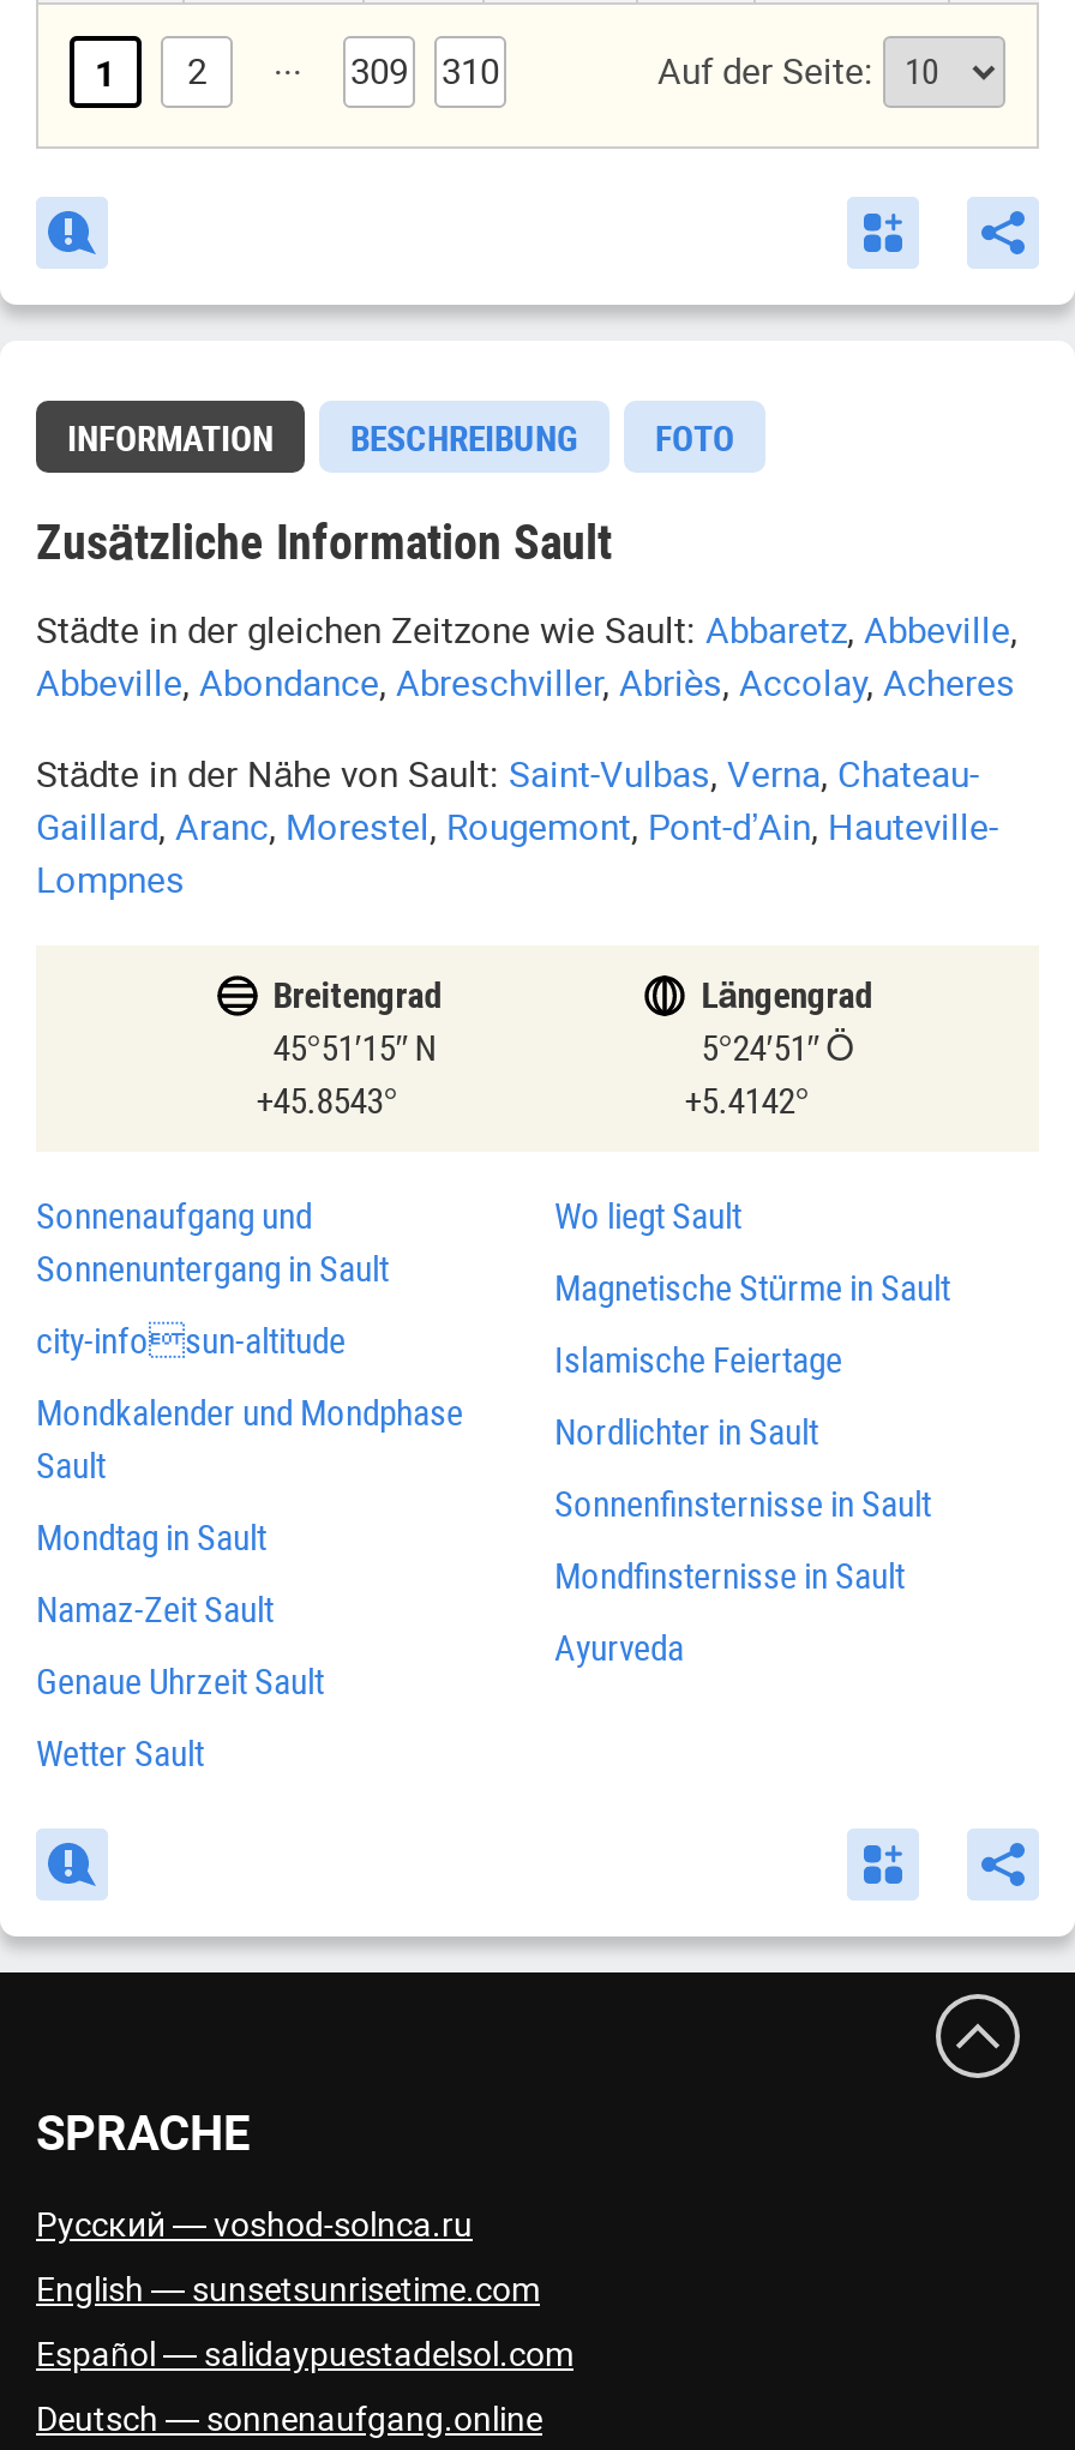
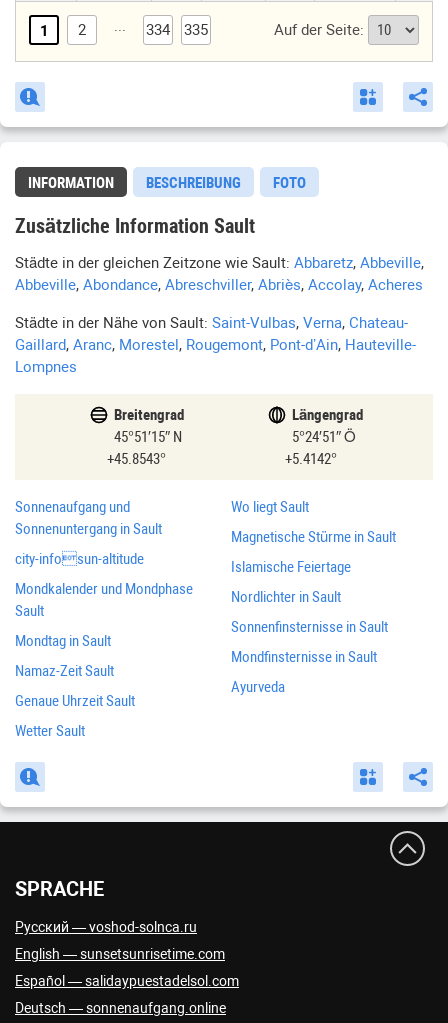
- 309
+ 334

- 310
+ 335
